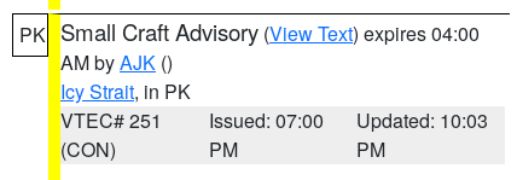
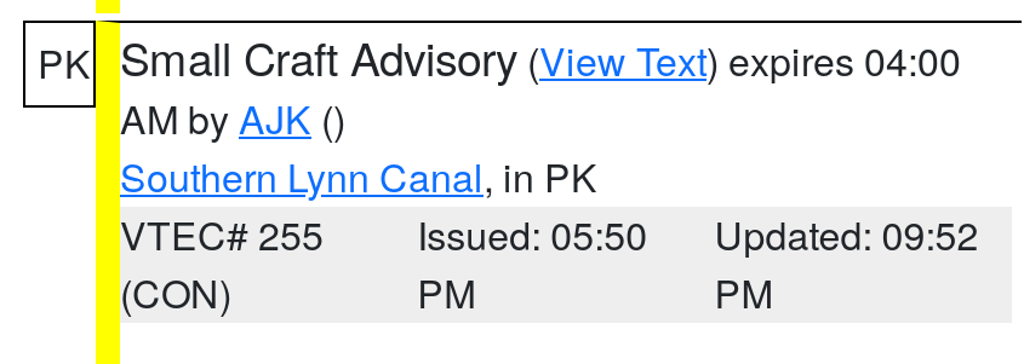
- Icy Strait, in PK
- VTEC# 251
+ Southern Lynn Canal, in PK
+ VTEC# 255

- Issued: 07:00
+ Issued: 05:50

- Updated: 10:03
+ Updated: 09:52
